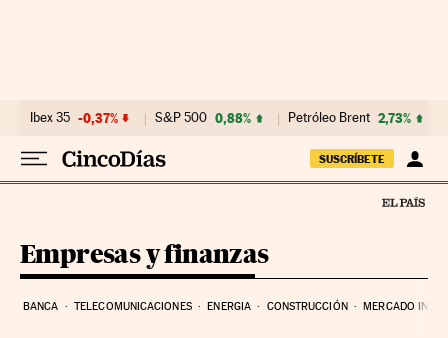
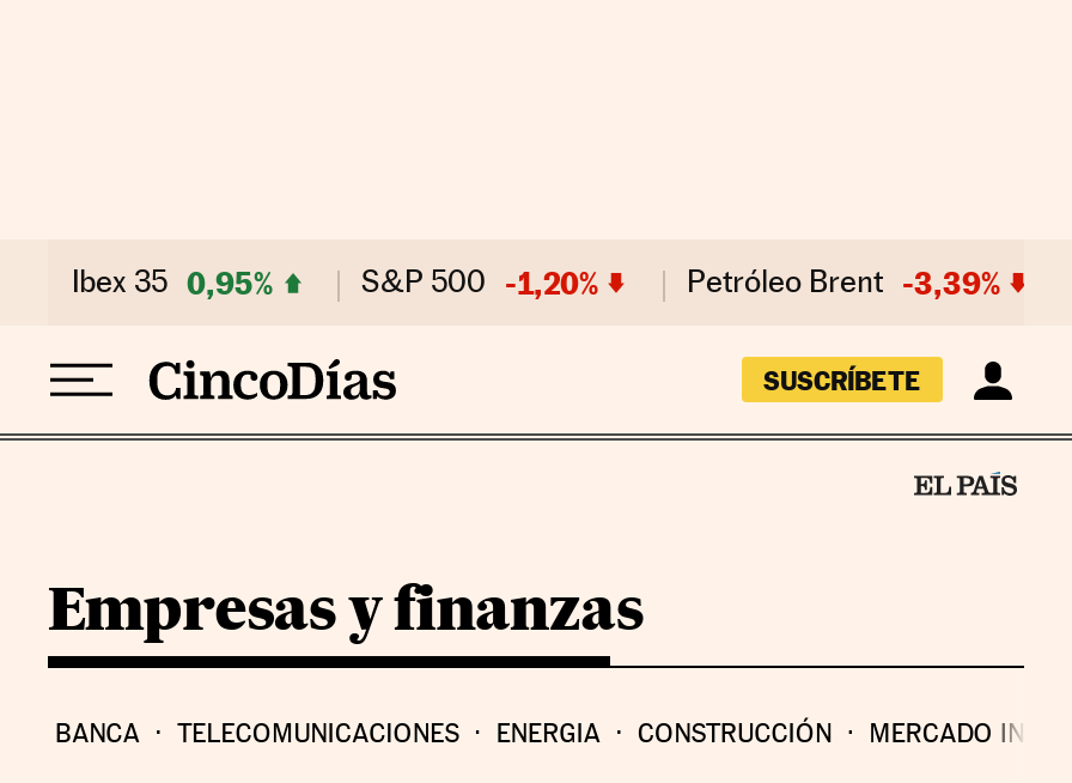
- Ibex 35 -0,37%
+ Ibex 35 0,95%

- S&P 500 0,88%
+ S&P 500 -1,20%

- Petróleo Brent 2,73%
+ Petróleo Brent -3,39%
